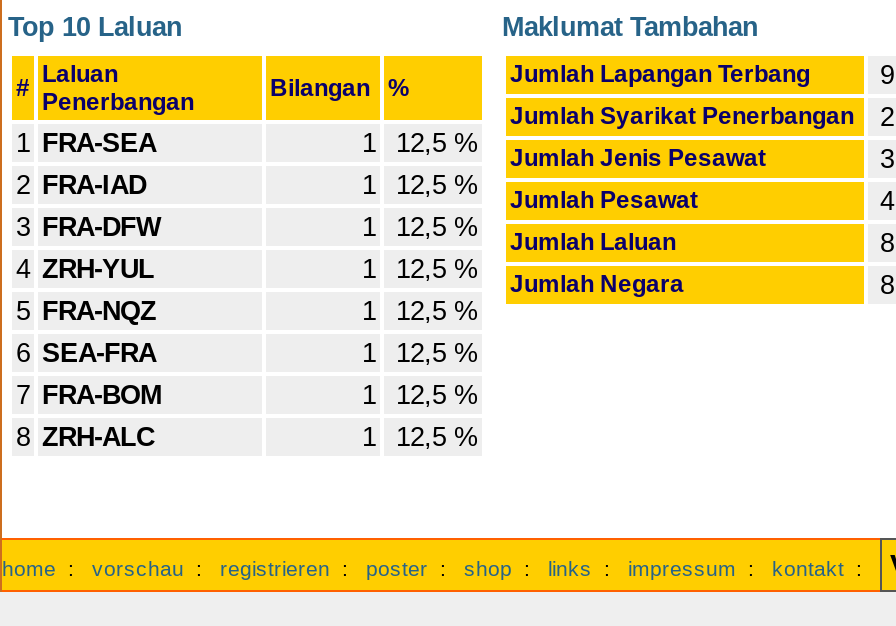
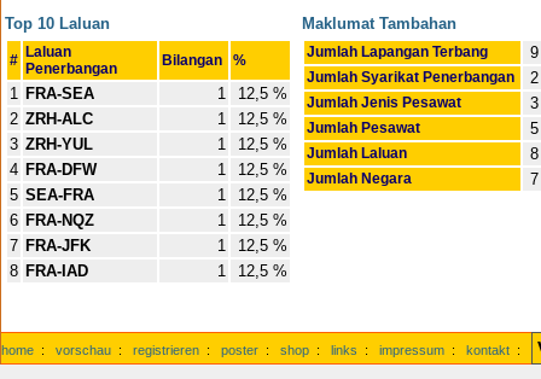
- 2 FRA-IAD
+ 2 ZRH-ALC

- 4
+ 5

- 3 FRA-DFW
+ 3 ZRH-YUL

- 4 ZRH-YUL
+ 4 FRA-DFW

- 8
+ 7

- 5 FRA-NQZ
+ 5 SEA-FRA

- 6 SEA-FRA
+ 6 FRA-NQZ

- 7 FRA-BOM
+ 7 FRA-JFK

- 8 ZRH-ALC
+ 8 FRA-IAD
